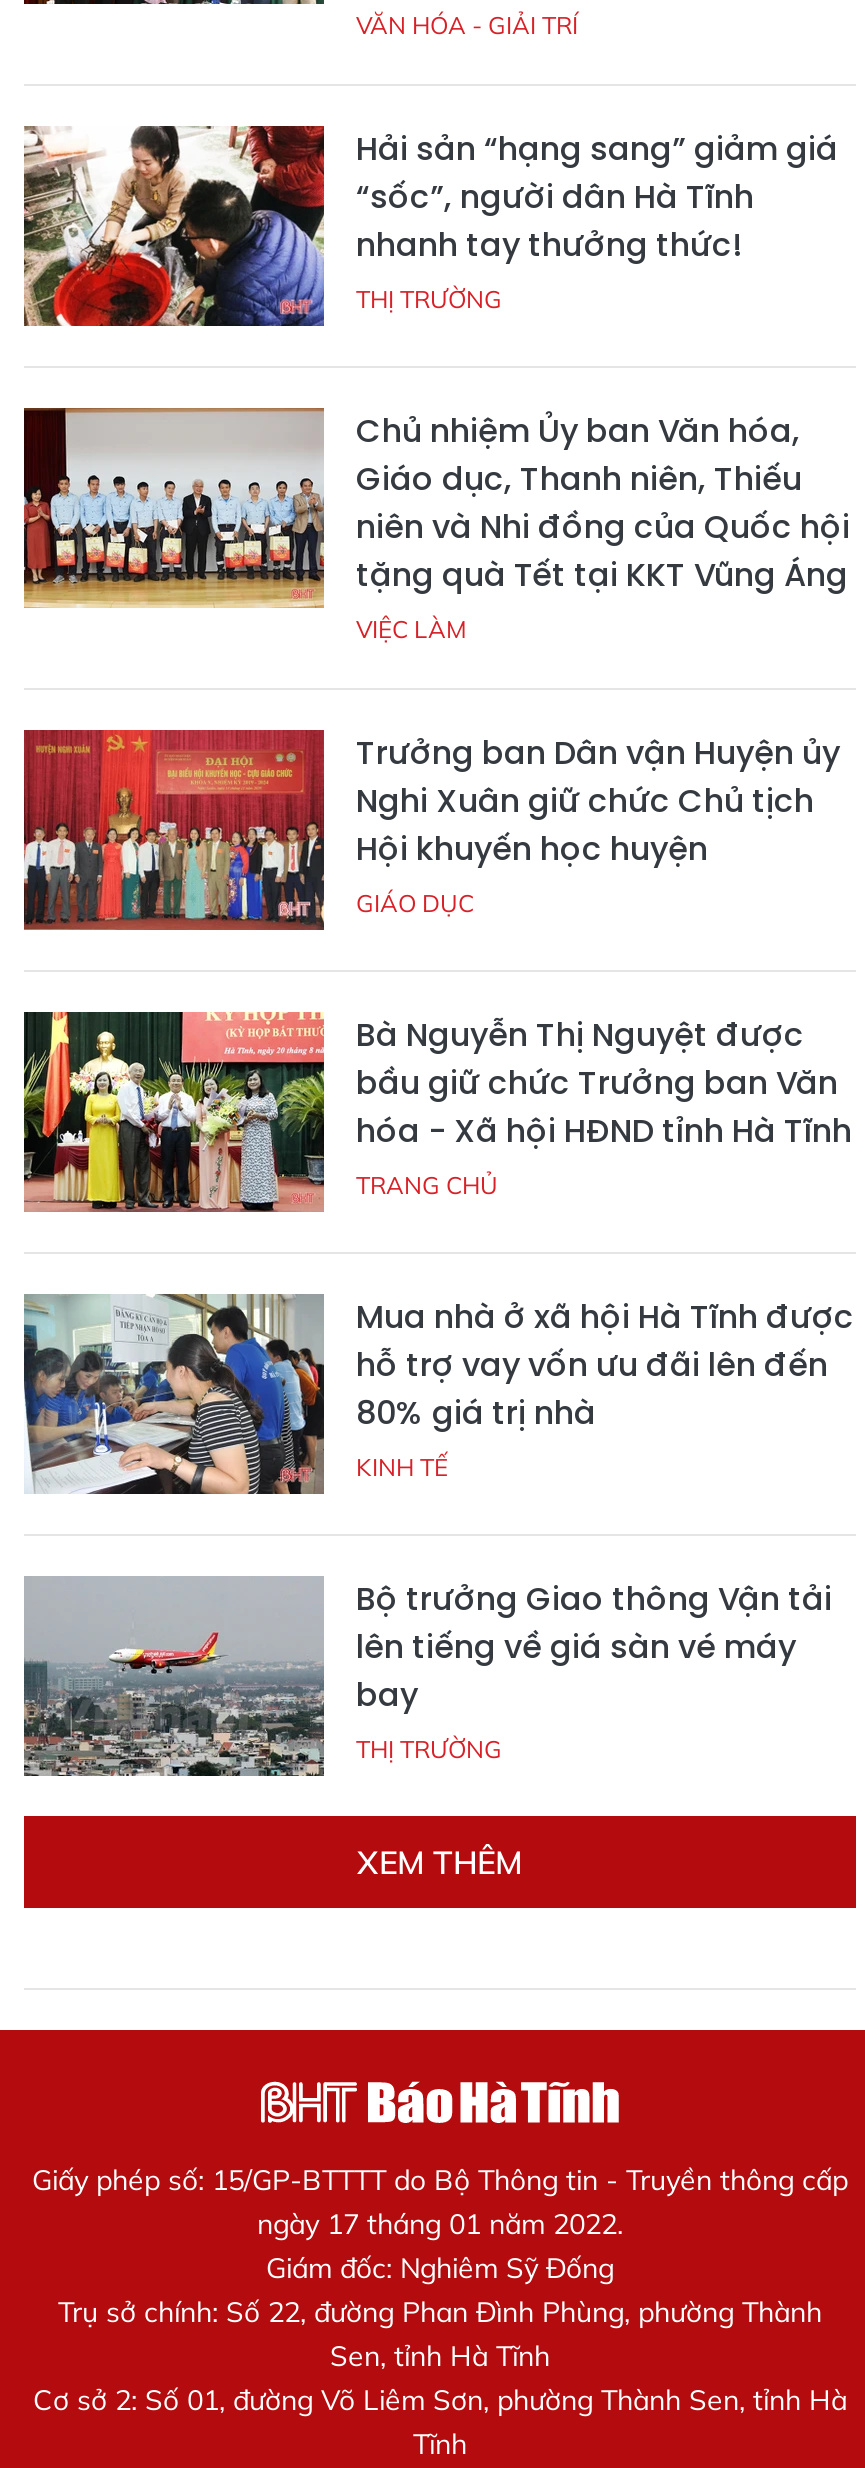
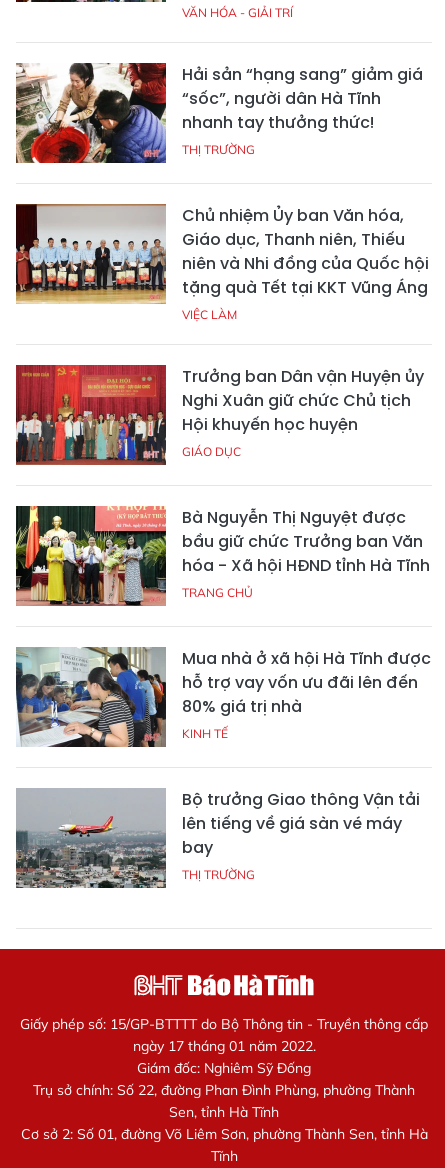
- XEM THÊM
